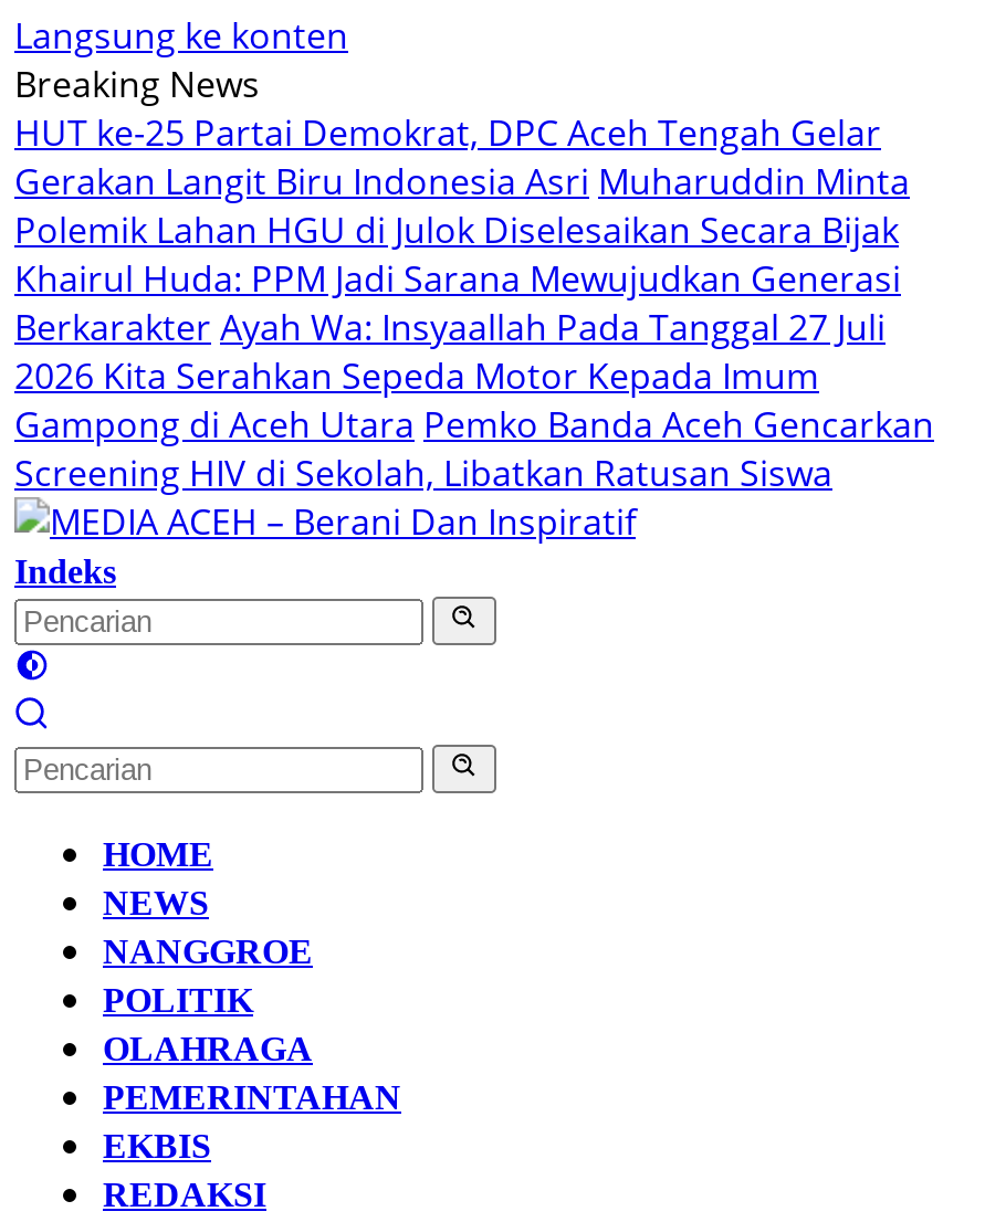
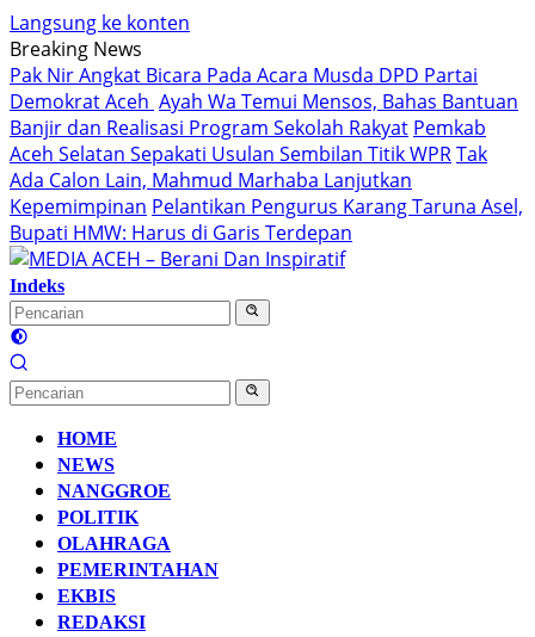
- HUT ke-25 Partai Demokrat, DPC Aceh Tengah Gelar
- Gerakan Langit Biru Indonesia Asri Muharuddin Minta
- Polemik Lahan HGU di Julok Diselesaikan Secara Bijak
- Khairul Huda: PPM Jadi Sarana Mewujudkan Generasi
- Berkarakter Ayah Wa: Insyaallah Pada Tanggal 27 Juli
- 2026 Kita Serahkan Sepeda Motor Kepada Imum
- Gampong di Aceh Utara Pemko Banda Aceh Gencarkan
- Screening HIV di Sekolah, Libatkan Ratusan Siswa
+ Pak Nir Angkat Bicara Pada Acara Musda DPD Partai
+ Demokrat Aceh Ayah Wa Temui Mensos, Bahas Bantuan
+ Banjir dan Realisasi Program Sekolah Rakyat Pemkab
+ Aceh Selatan Sepakati Usulan Sembilan Titik WPR Tak
+ Ada Calon Lain, Mahmud Marhaba Lanjutkan
+ Kepemimpinan Pelantikan Pengurus Karang Taruna Asel,
+ Bupati HMW: Harus di Garis Terdepan
